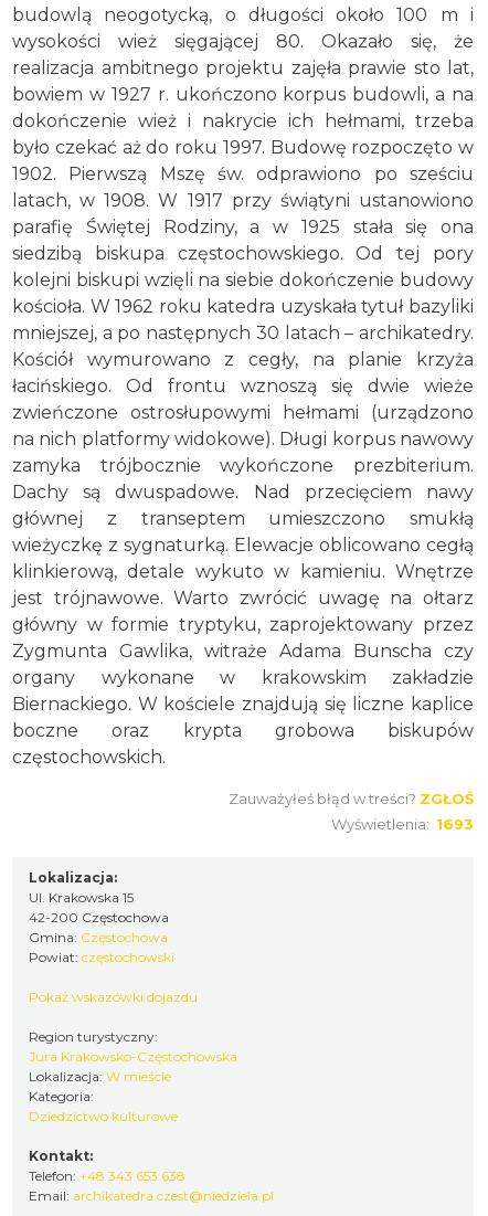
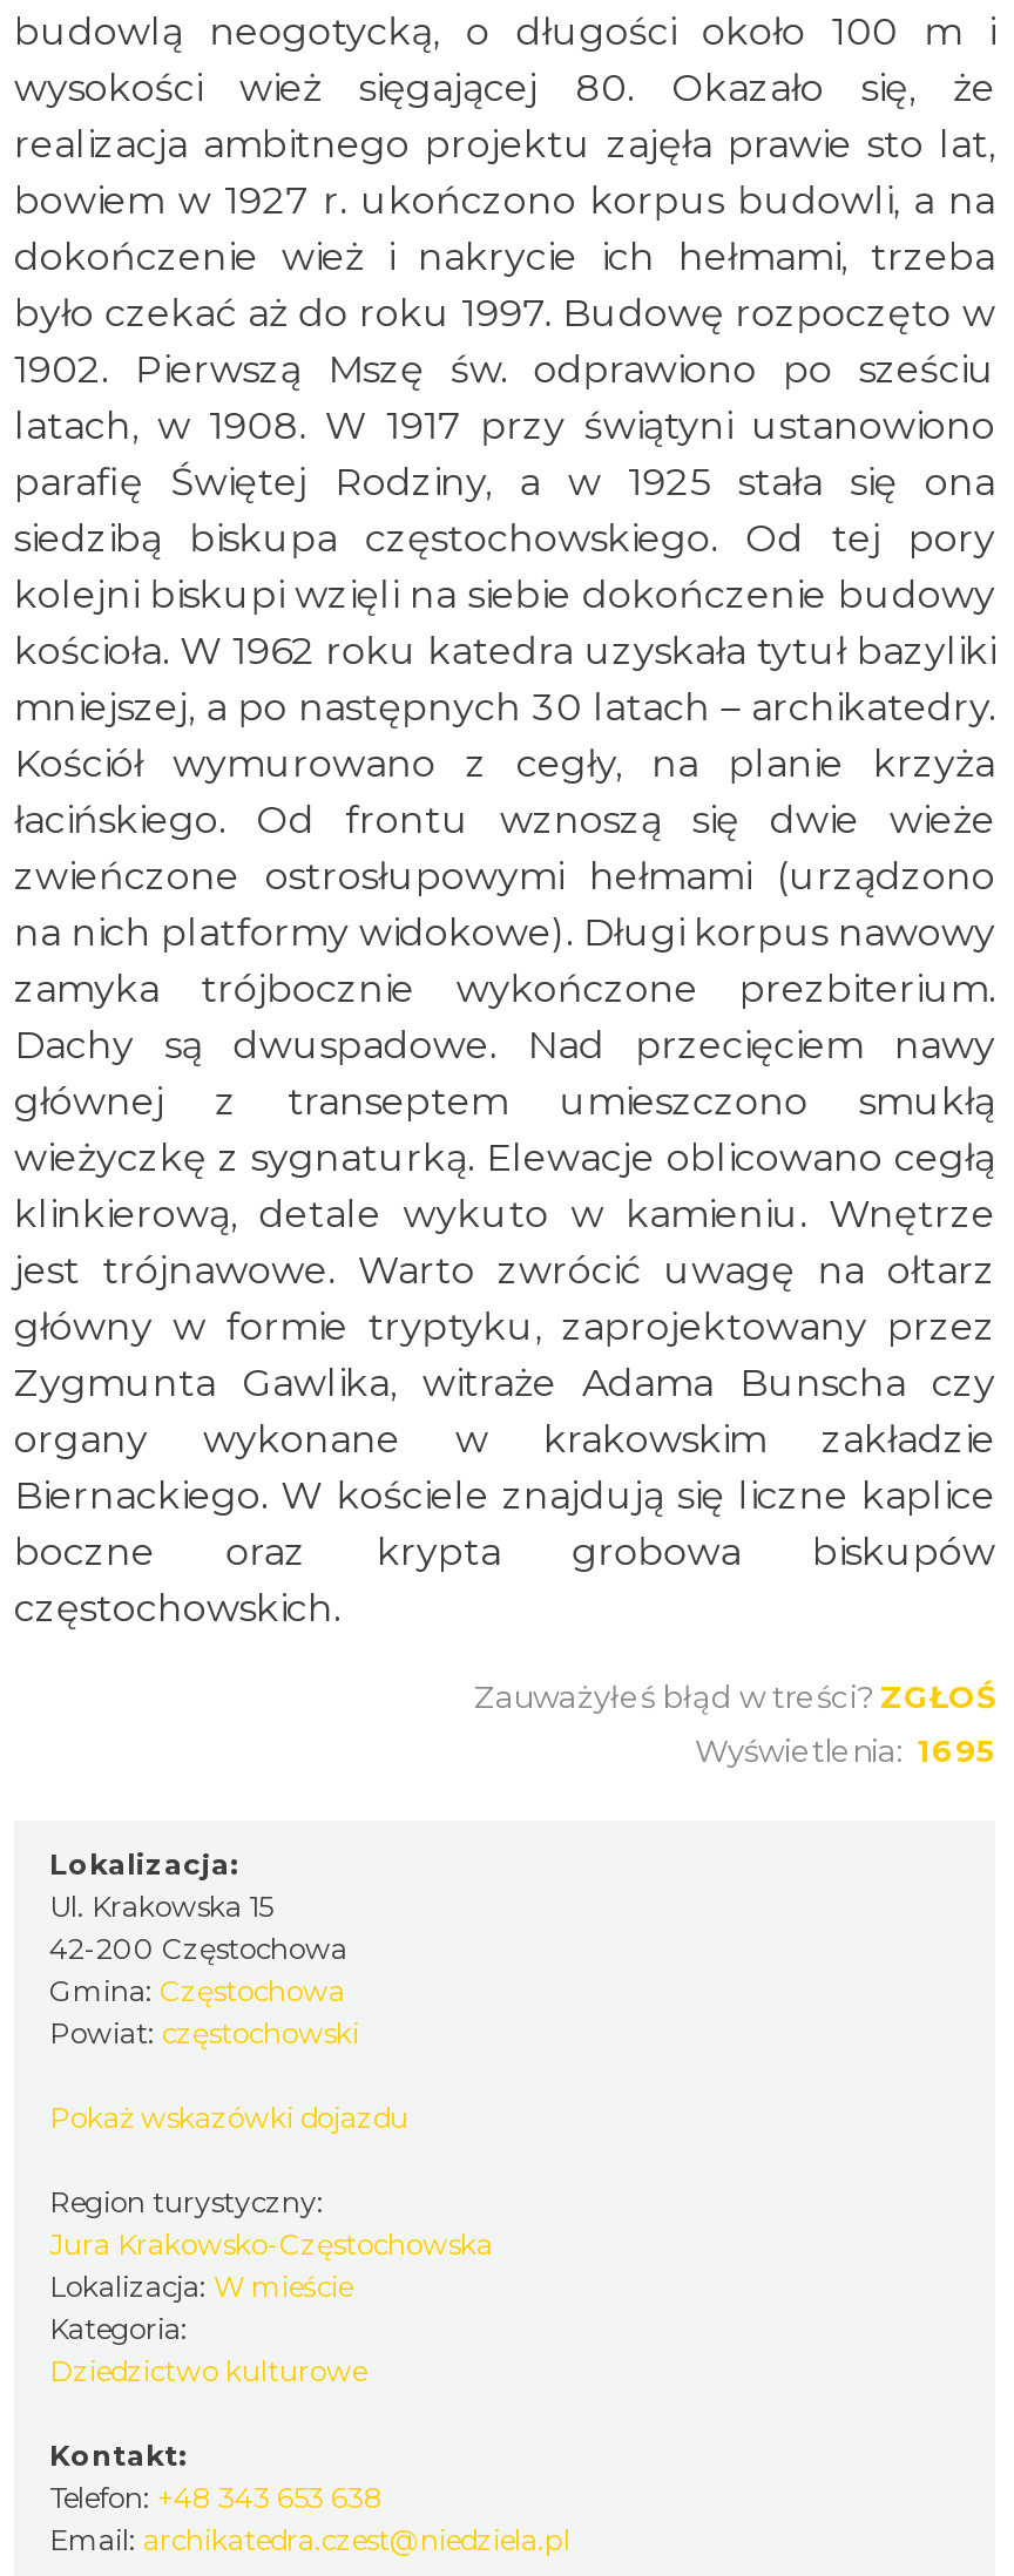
- Wyświetlenia: 1693
+ Wyświetlenia: 1695
